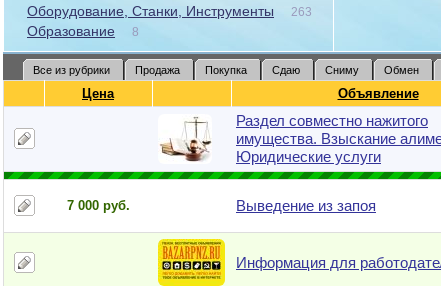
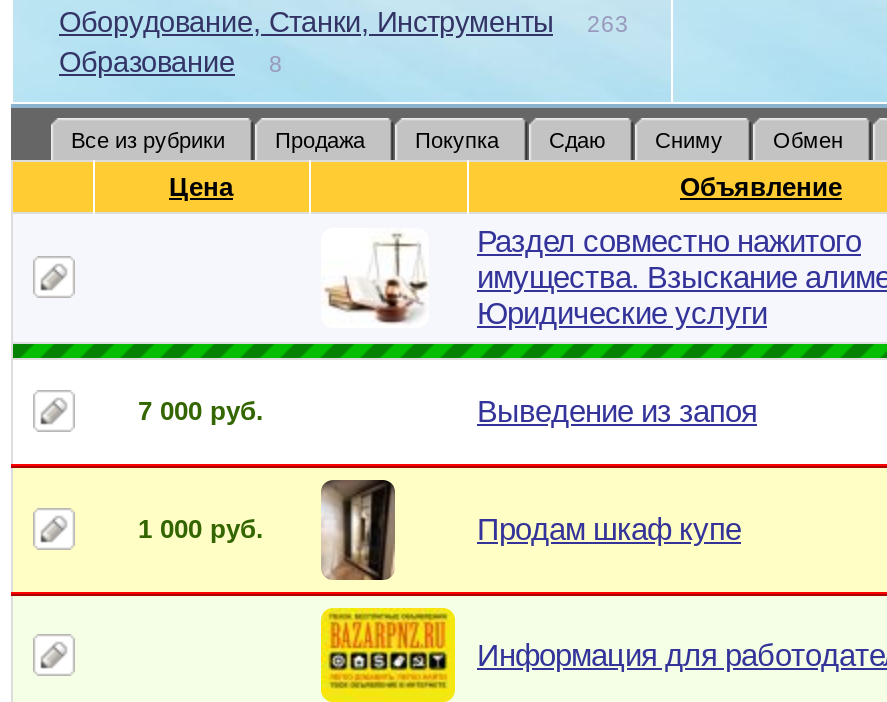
+ [image]
+ 1 000 руб.
+ Продам шкаф купе
